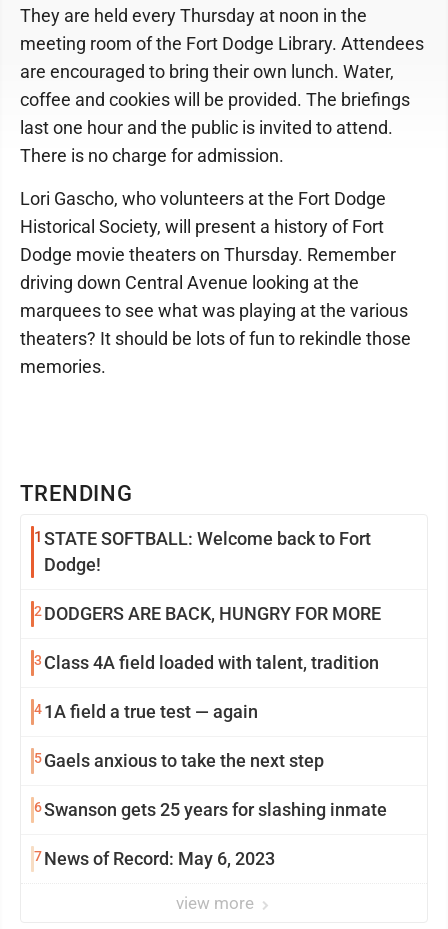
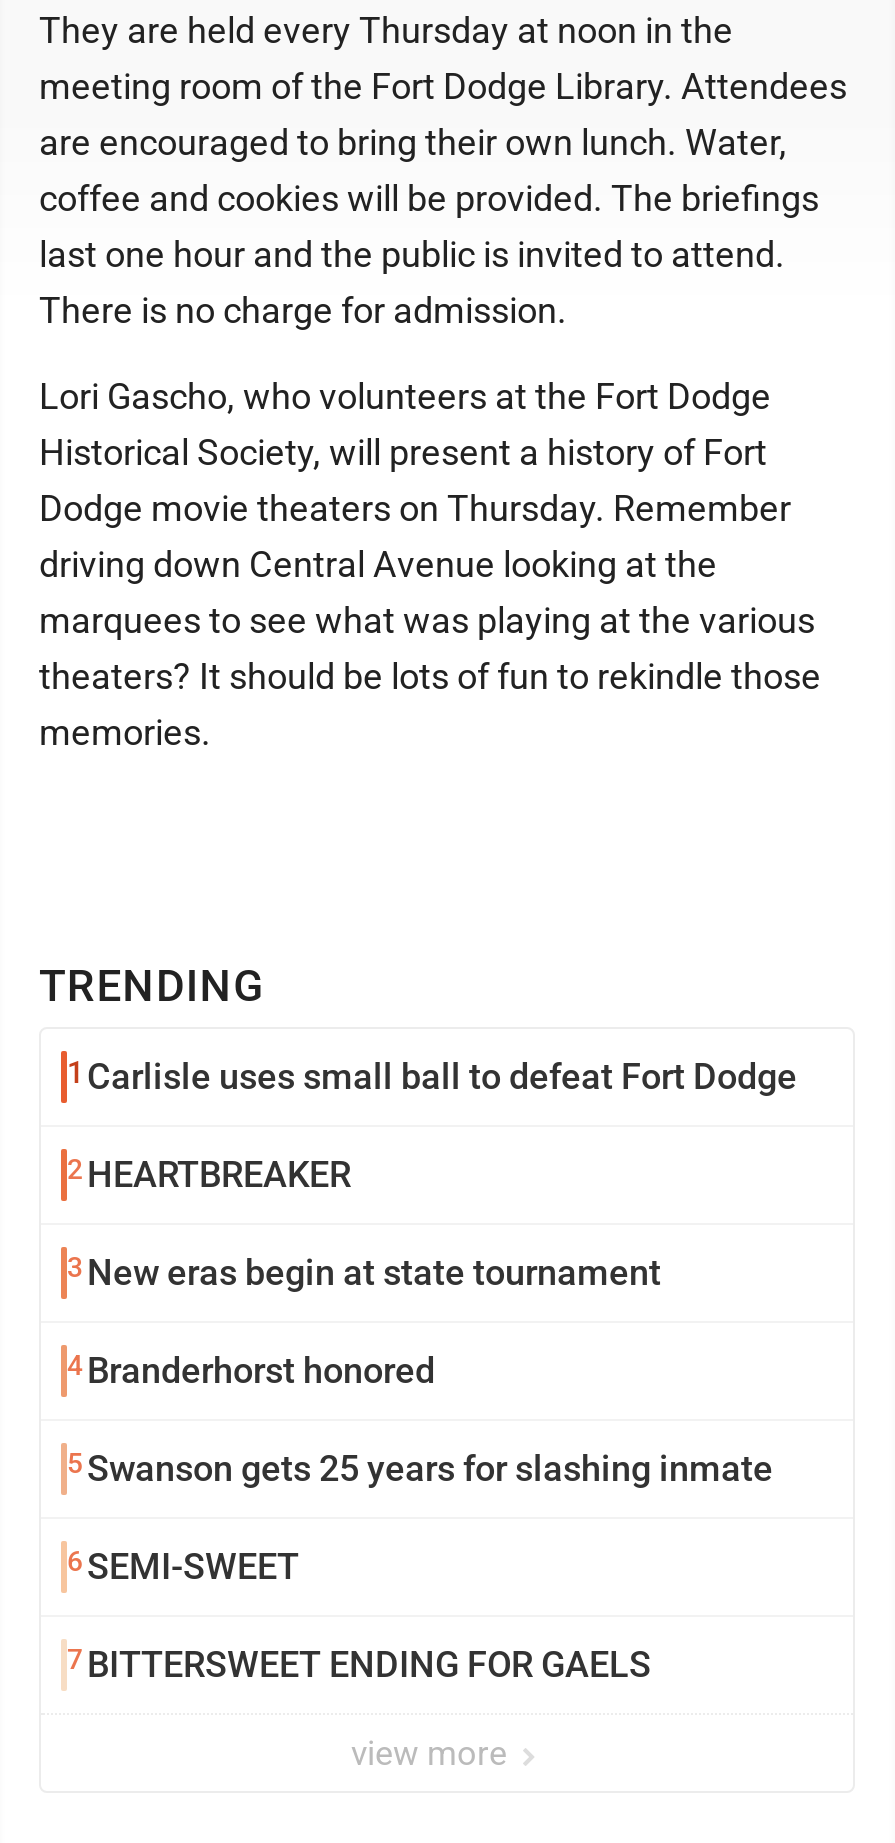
- 1 STATE SOFTBALL: Welcome back to Fort
- Dodge!
+ 1 Carlisle uses small ball to defeat Fort Dodge

- 2 DODGERS ARE BACK, HUNGRY FOR MORE
+ 2 HEARTBREAKER

- 3 Class 4A field loaded with talent, tradition
+ 3 New eras begin at state tournament

- 4 1A field a true test — again
+ 4 Branderhorst honored

- 5 Gaels anxious to take the next step
+ 5 Swanson gets 25 years for slashing inmate

- 6 Swanson gets 25 years for slashing inmate
+ 6 SEMI-SWEET

- 7 News of Record: May 6, 2023
+ 7 BITTERSWEET ENDING FOR GAELS
